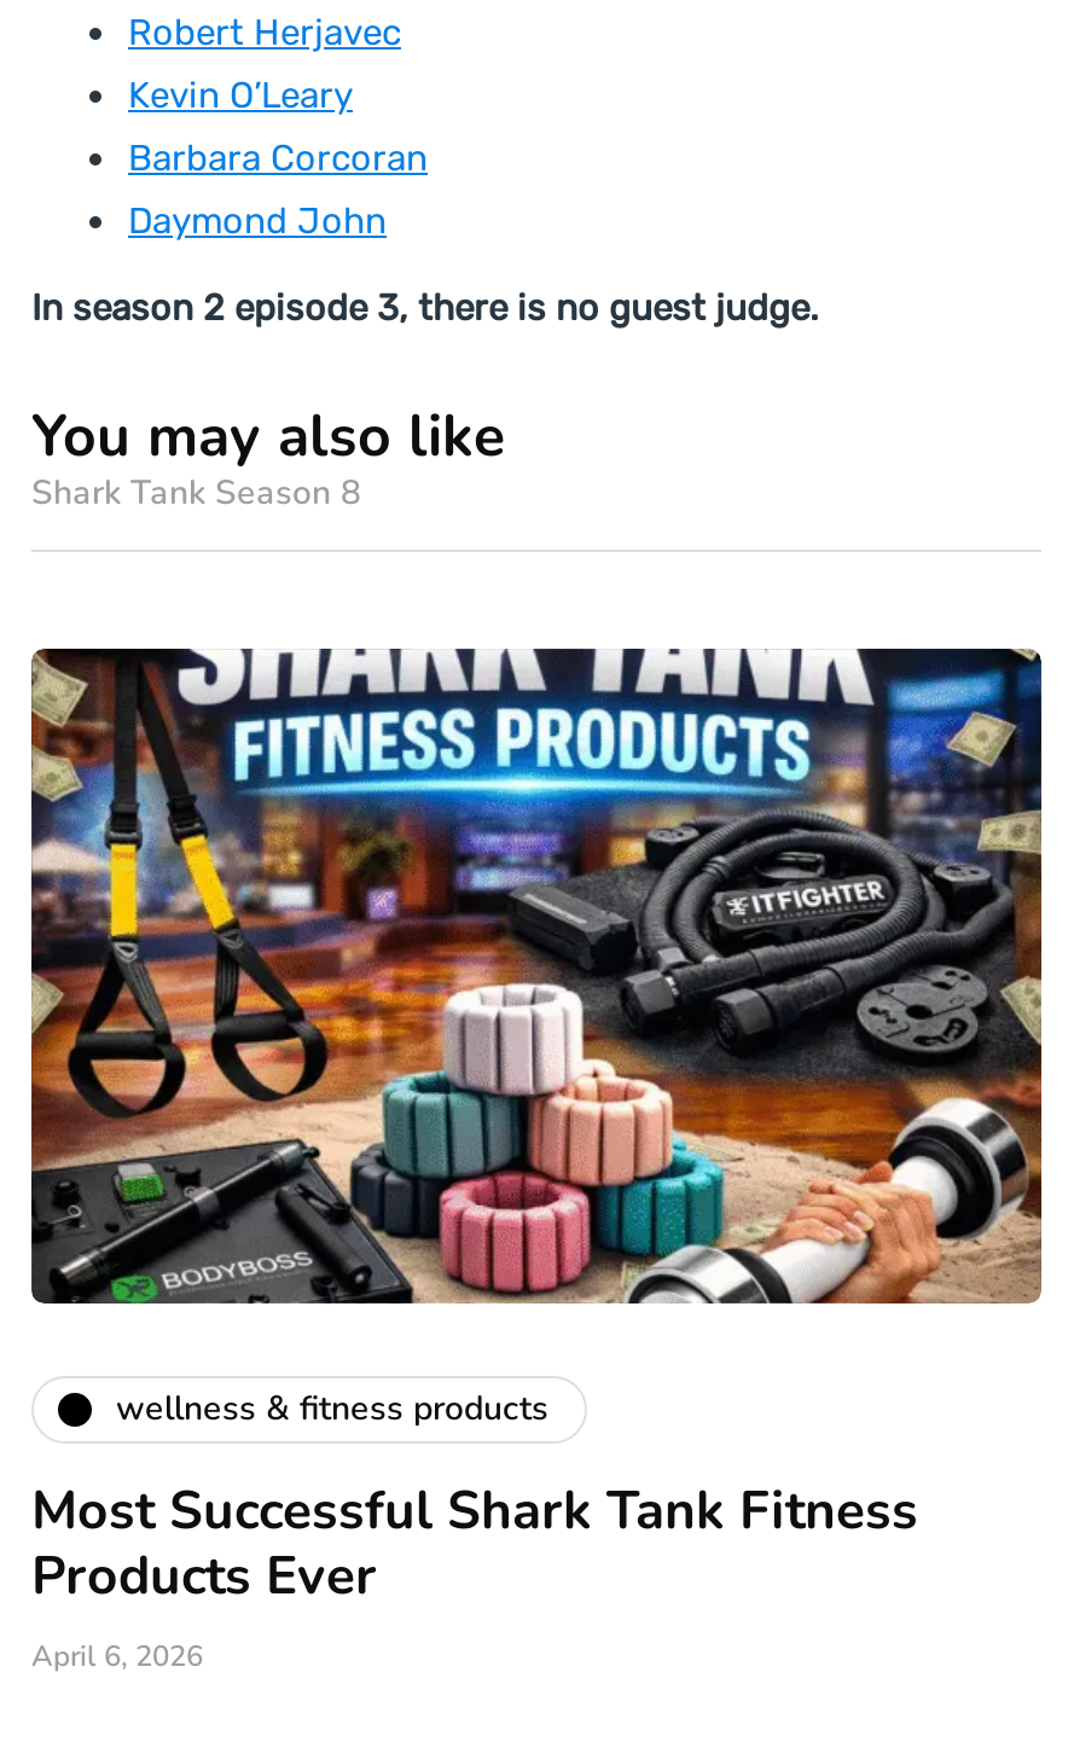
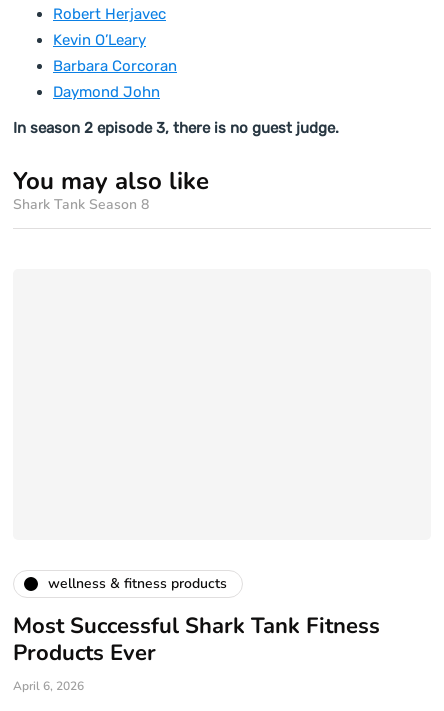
- [image]
